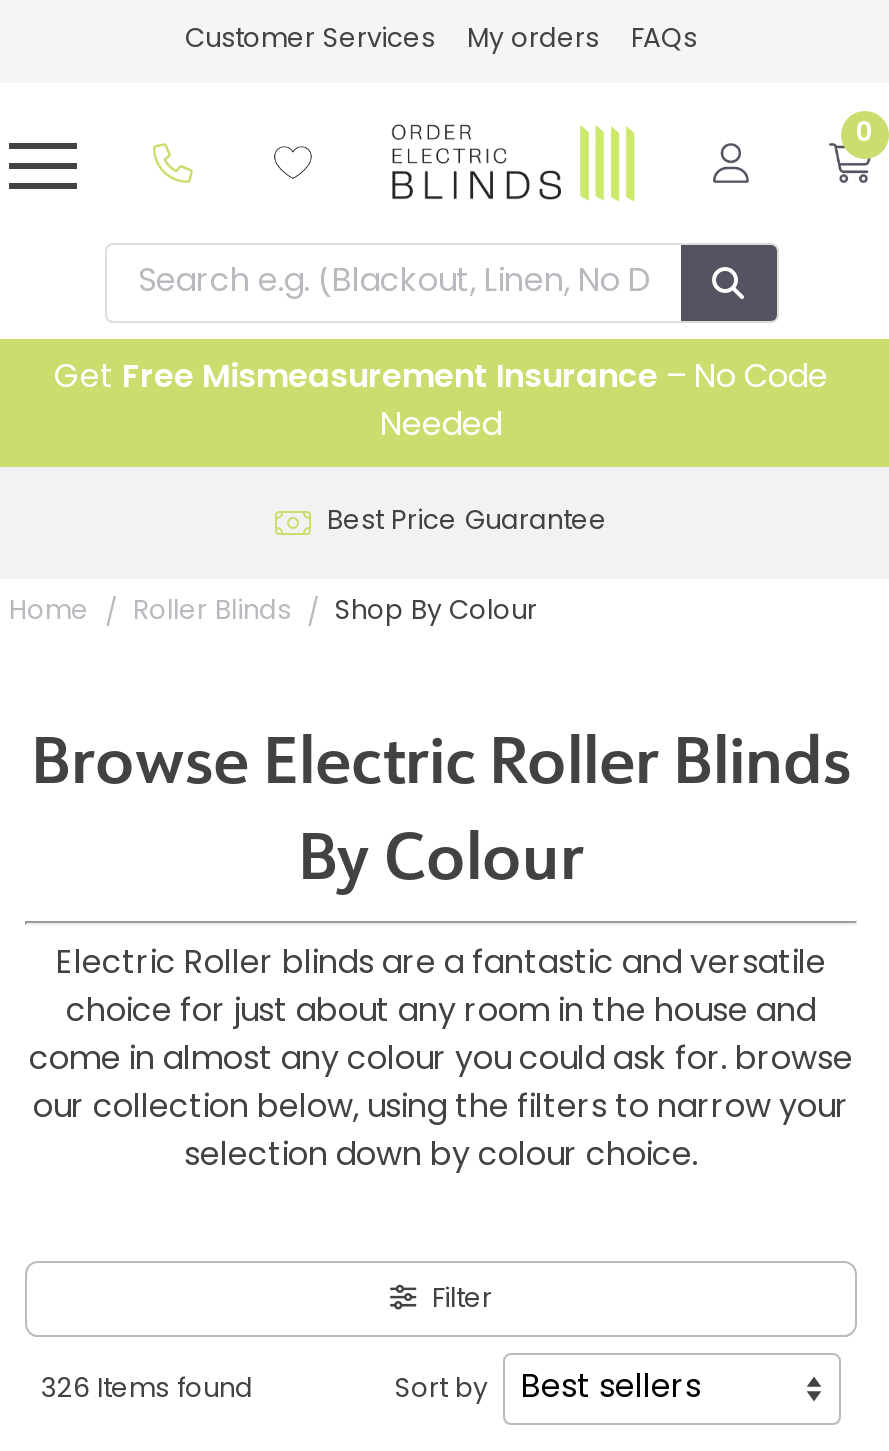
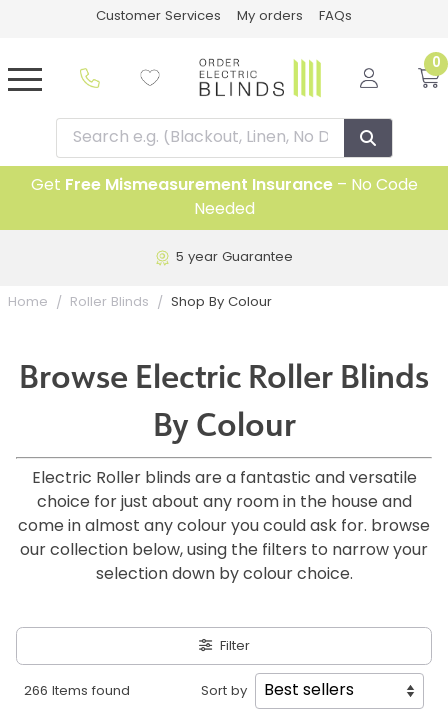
- Best Price Guarantee
+ 5 year Guarantee

- 326 Items found
+ 266 Items found
